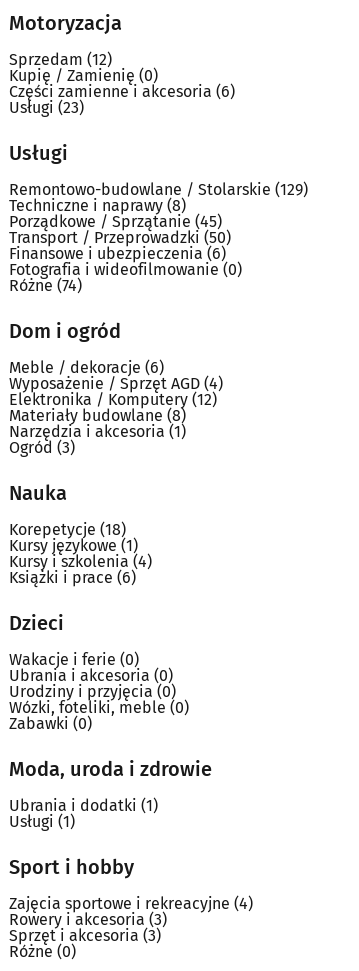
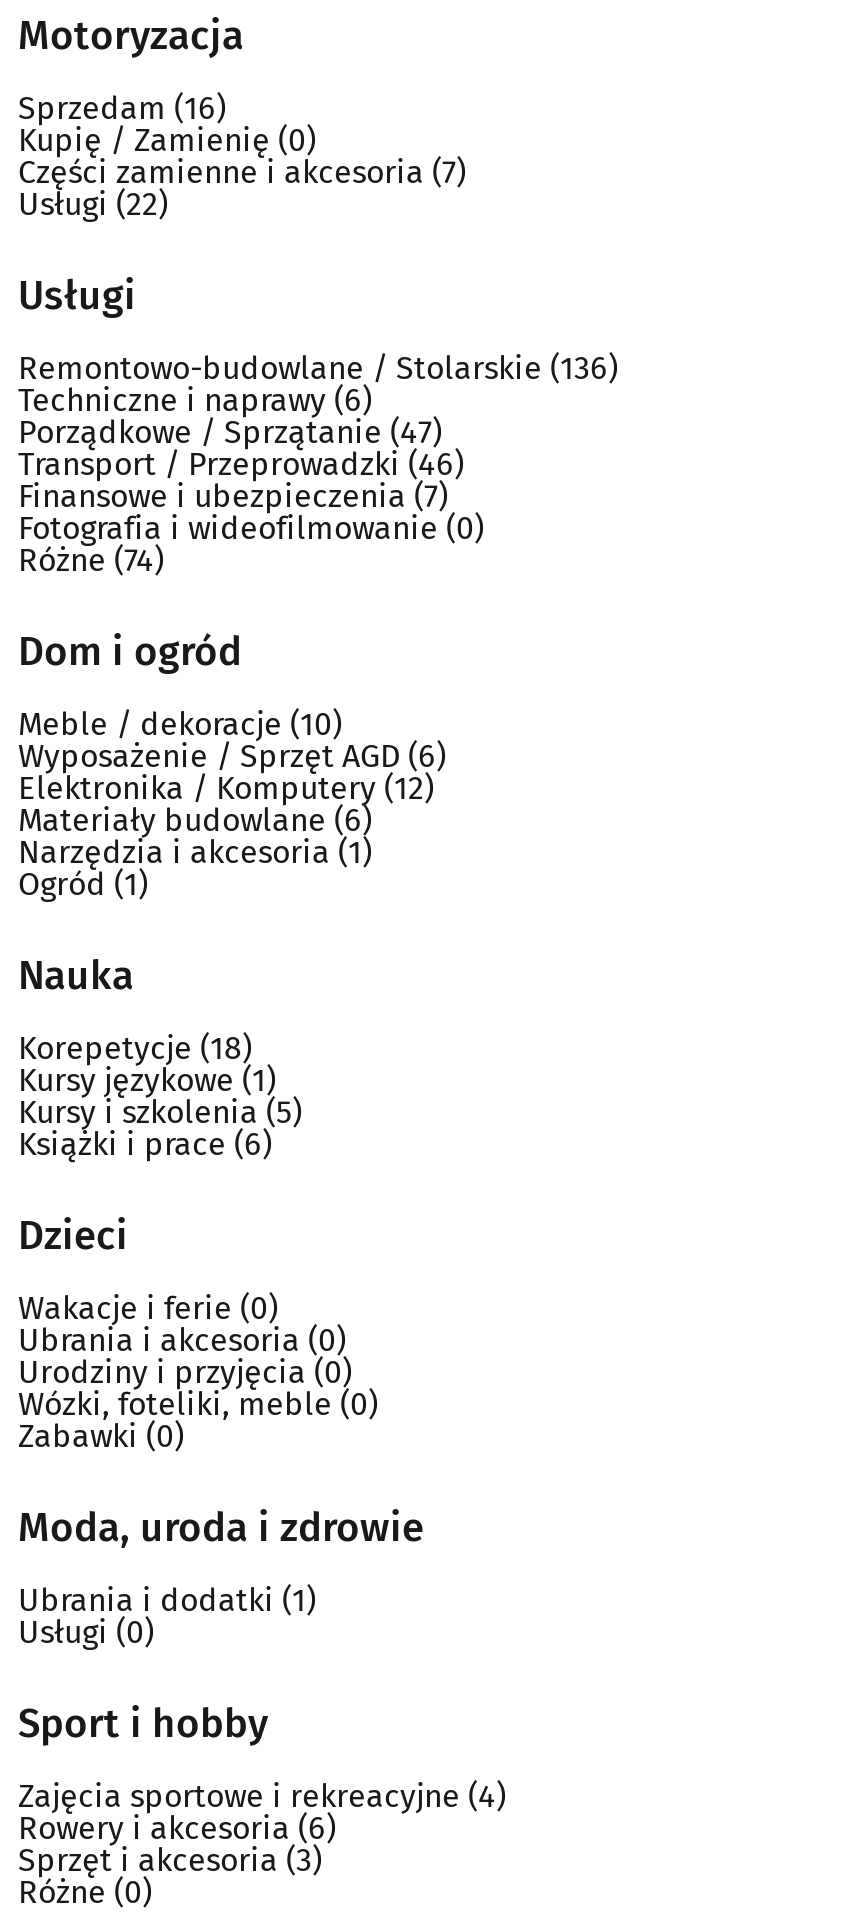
- Sprzedam (12)
+ Sprzedam (16)

- Części zamienne i akcesoria (6)
+ Części zamienne i akcesoria (7)

- Usługi (23)
+ Usługi (22)

- Remontowo-budowlane / Stolarskie (129)
+ Remontowo-budowlane / Stolarskie (136)

- Techniczne i naprawy(8)
+ Techniczne i naprawy(6)

- Porządkowe / Sprzątanie (45)
+ Porządkowe / Sprzątanie (47)

- Transport / Przeprowadzki (50)
+ Transport / Przeprowadzki (46)

- Finansowe i ubezpieczenia (6)
+ Finansowe i ubezpieczenia (7)

- Meble / dekoracje (6)
+ Meble / dekoracje (10)

- Wyposażenie / Sprzęt AGD (4)
+ Wyposażenie / Sprzęt AGD (6)

- Materiały budowlane(8)
+ Materiały budowlane(6)

- Ogród(3)
+ Ogród(1)

- Kursy i szkolenia(4)
+ Kursy i szkolenia(5)

- Usługi(1)
+ Usługi(0)

- Rowery i akcesoria(3)
+ Rowery i akcesoria(6)
